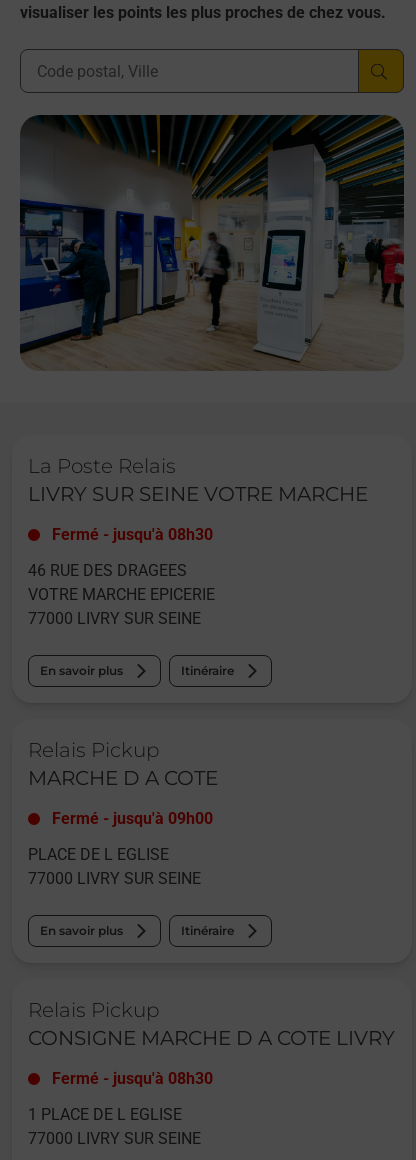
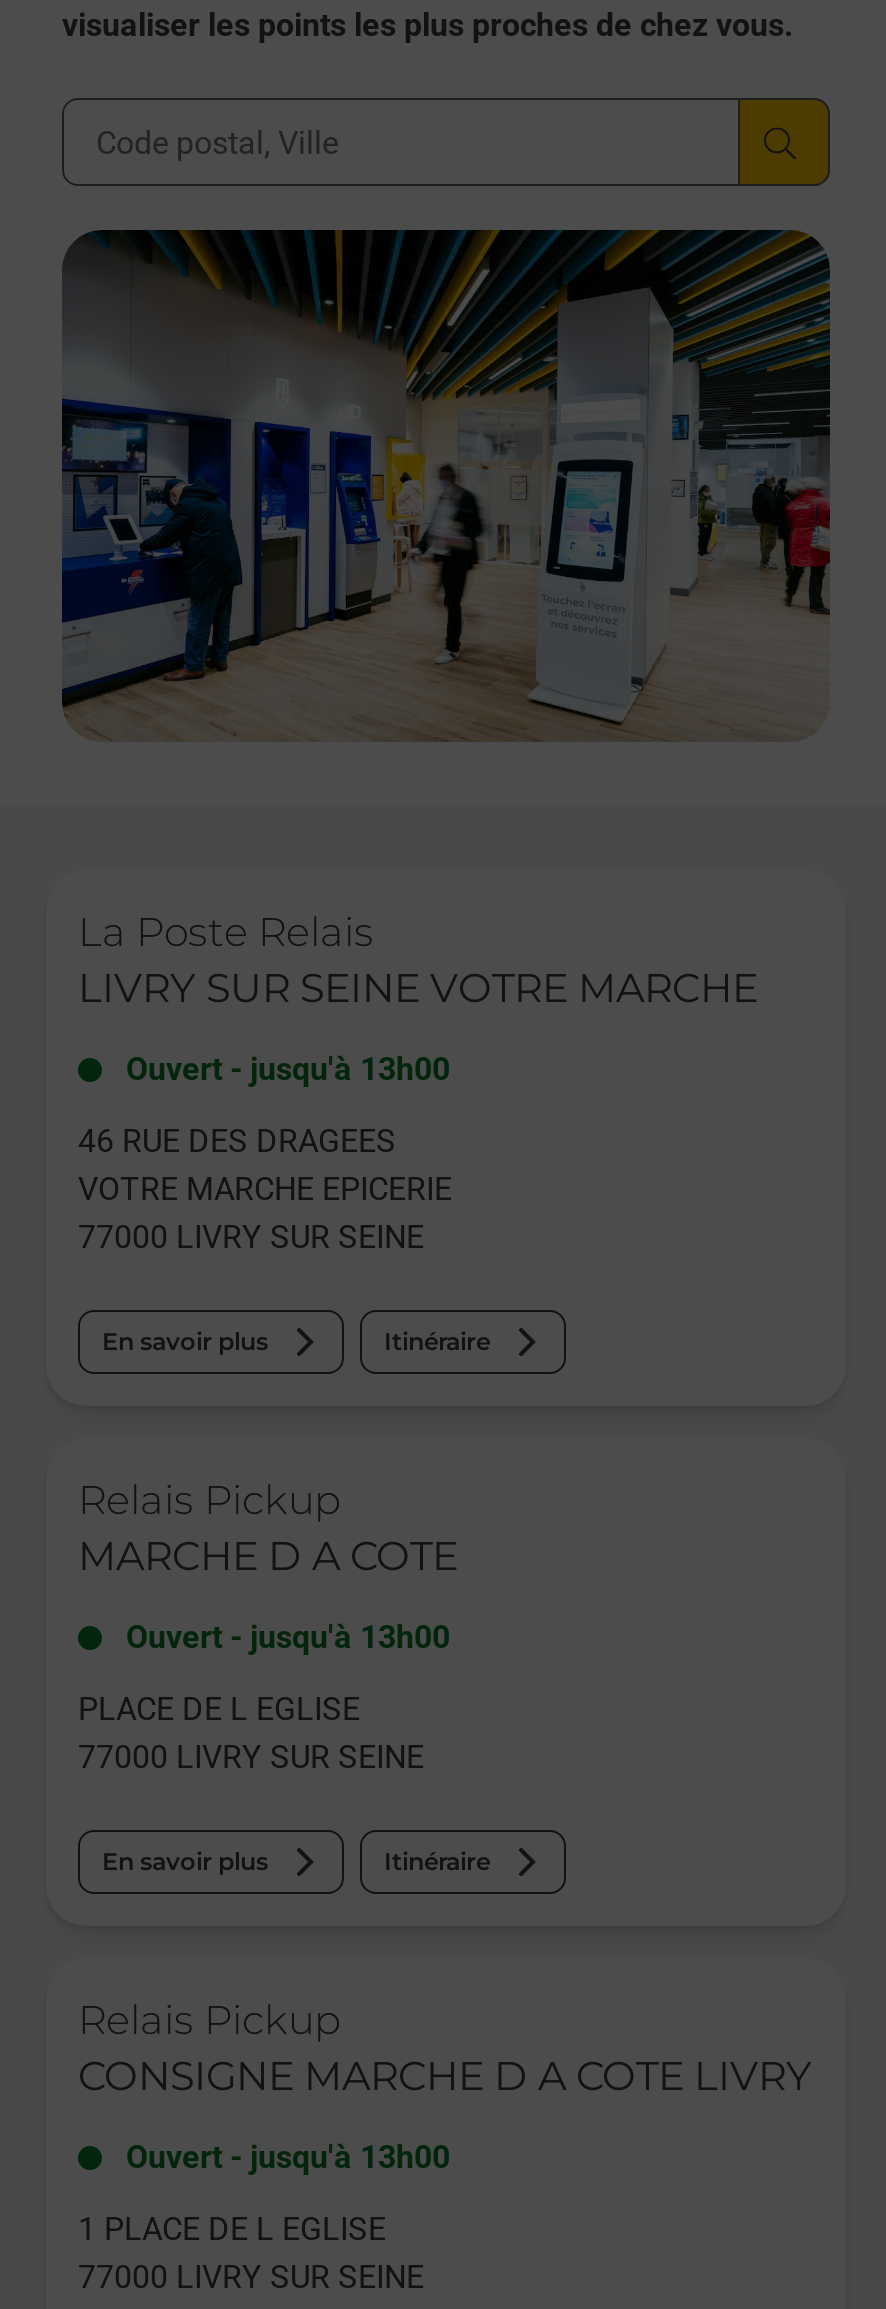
- Fermé - jusqu'à 08h30
+ Ouvert - jusqu'à 13h00

- Fermé - jusqu'à 09h00
+ Ouvert - jusqu'à 13h00

- Fermé - jusqu'à 08h30
+ Ouvert - jusqu'à 13h00
